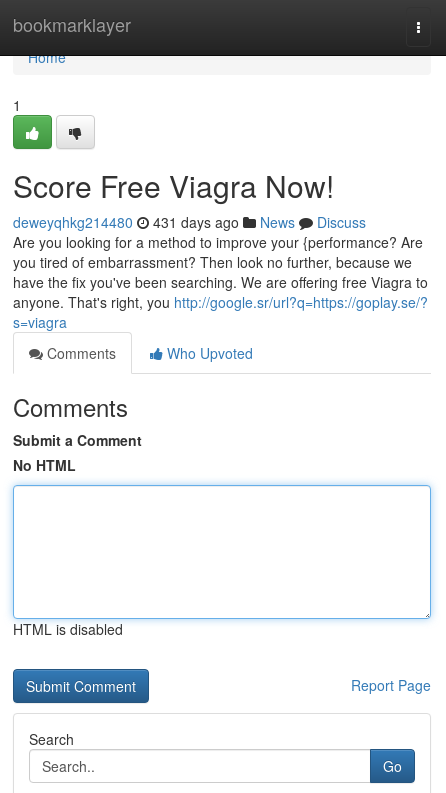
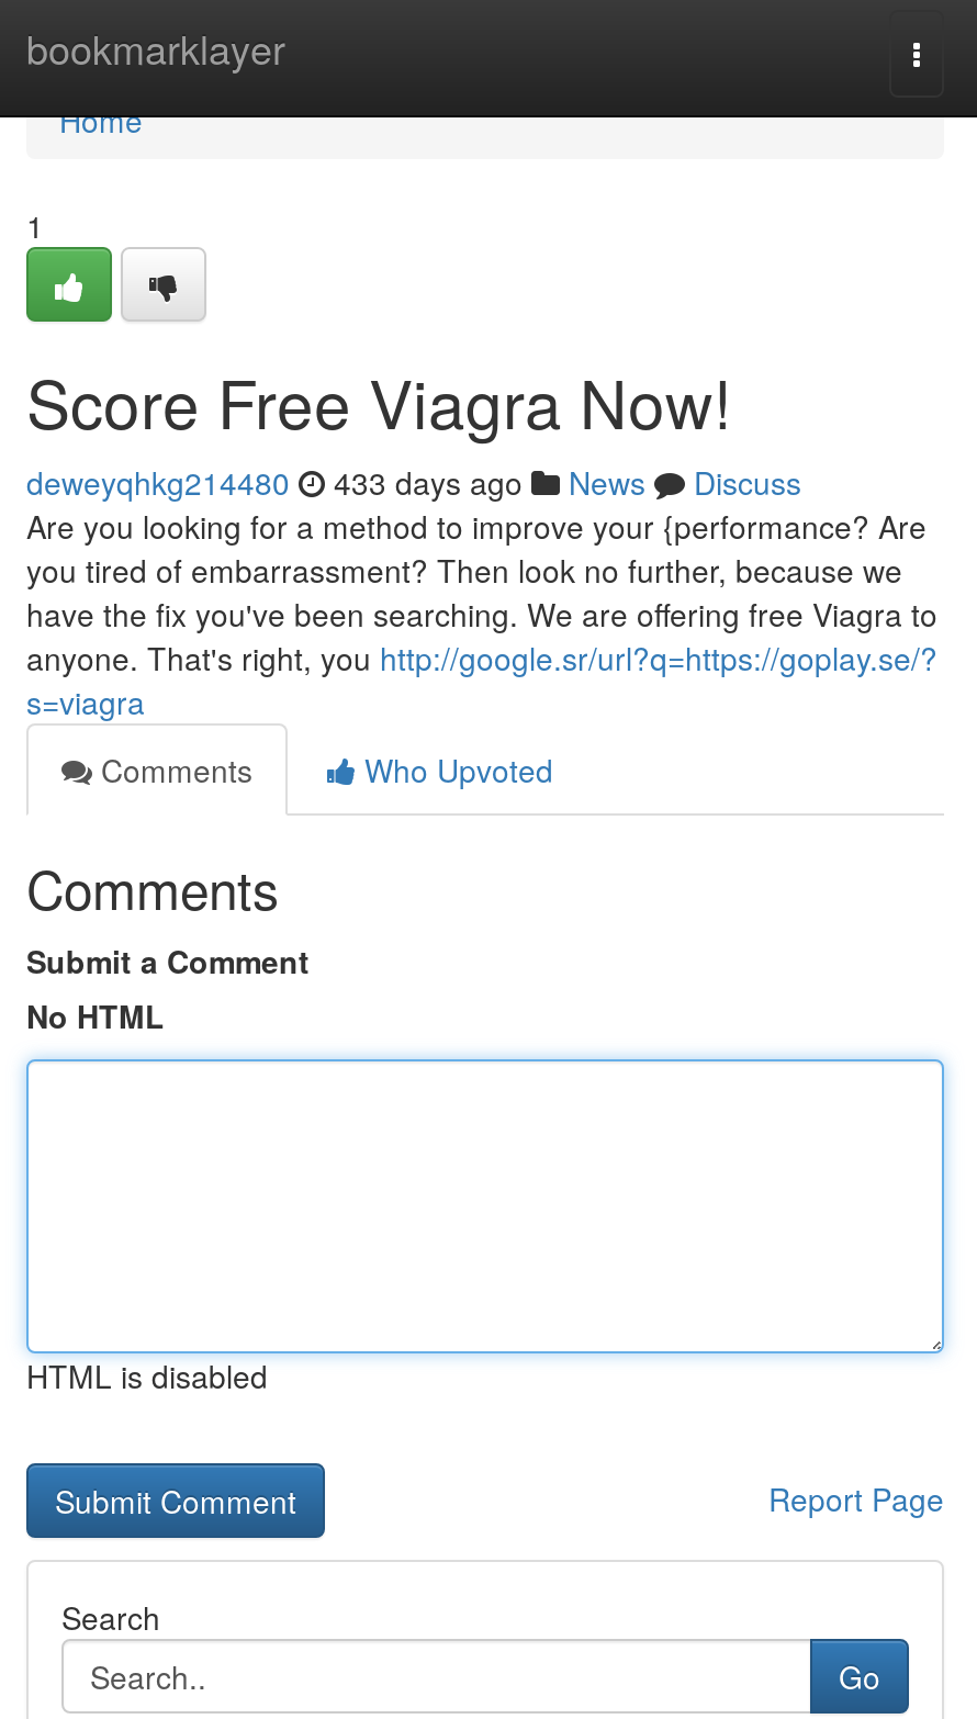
- deweyqhkg214480 431 days ago News Discuss
+ deweyqhkg214480 433 days ago News Discuss
